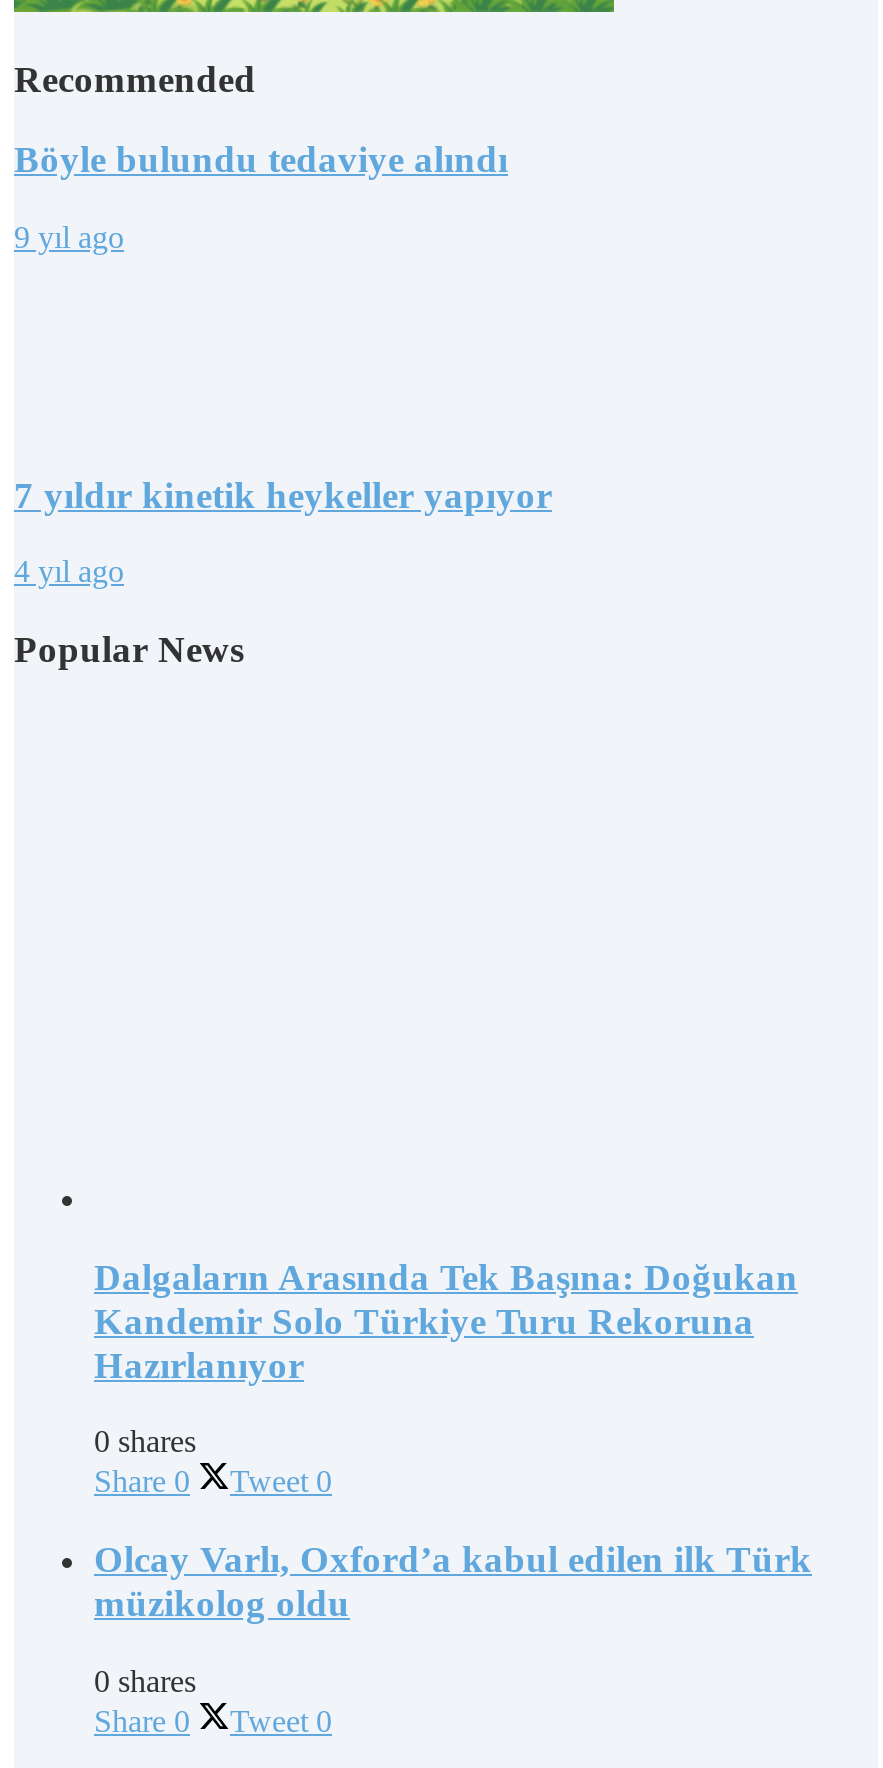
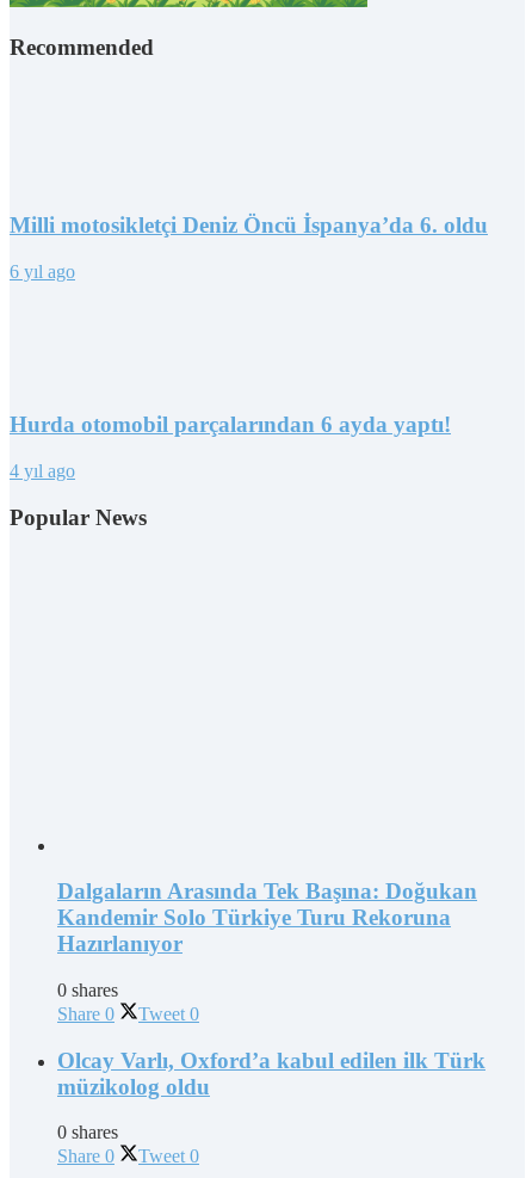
- Böyle bulundu tedaviye alındı
+ Milli motosikletçi Deniz Öncü İspanya’da 6. oldu

- 9 yıl ago
+ 6 yıl ago

- 7 yıldır kinetik heykeller yapıyor
+ Hurda otomobil parçalarından 6 ayda yaptı!
